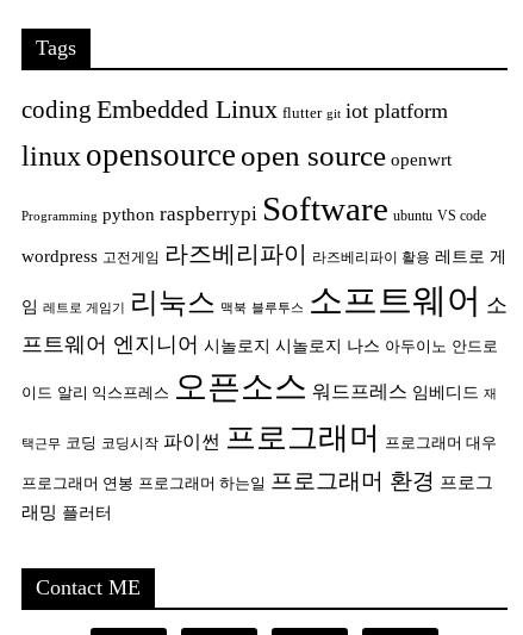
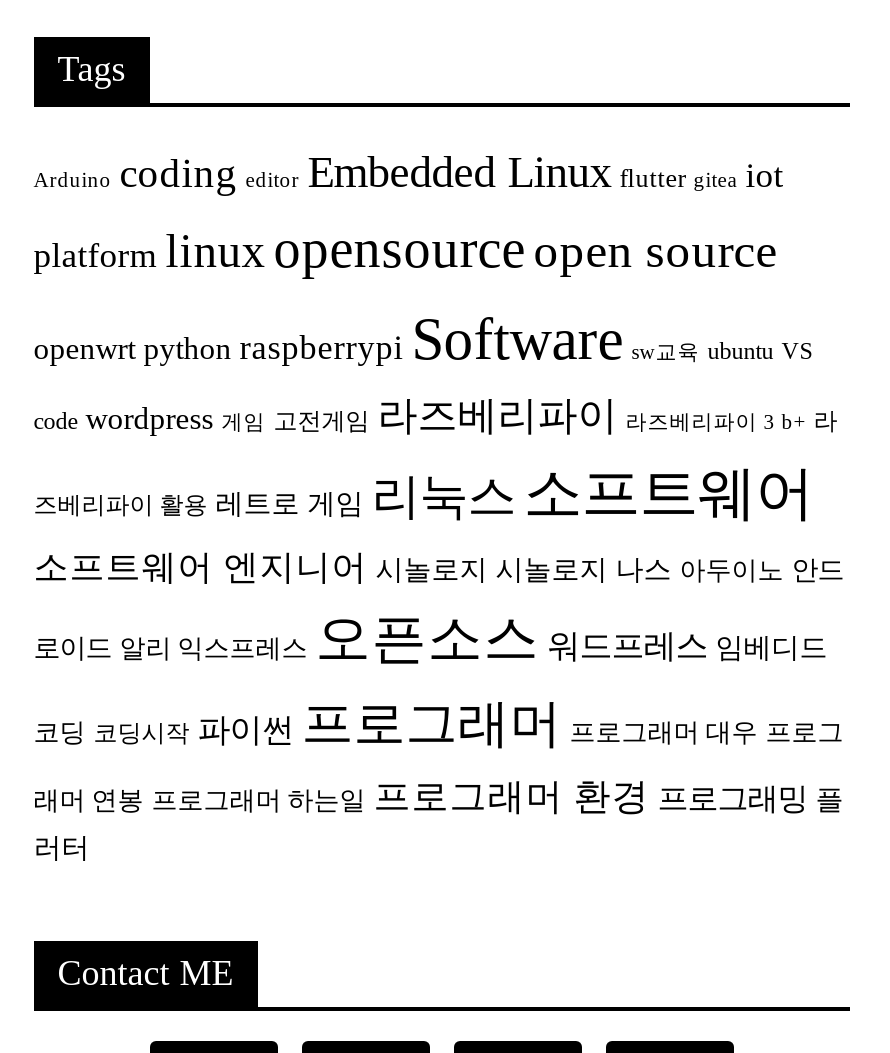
- coding Embedded Linux flutter git iot platform
- linux opensource open source openwrt
- Programming python raspberrypi Software ubuntu VS code
- wordpress 고전게임 라즈베리파이 라즈베리파이 활용 레트로 게
- 임 레트로 게임기 리눅스 맥북 블루투스 소프트웨어 소
- 프트웨어 엔지니어 시놀로지 시놀로지 나스 아두이노 안드로
- 이드 알리 익스프레스 오픈소스 워드프레스 임베디드 재
- 택근무 코딩 코딩시작 파이썬 프로그래머 프로그래머 대우
- 프로그래머 연봉 프로그래머 하는일 프로그래머 환경 프로그
- 래밍 플러터
+ Arduino coding editor Embedded Linux flutter gitea iot
+ platform linux opensource open source
+ openwrt python raspberrypi Software sw교육 ubuntu VS
+ code wordpress 게임 고전게임 라즈베리파이 라즈베리파이 3 b+ 라
+ 즈베리파이 활용 레트로 게임 리눅스 소프트웨어
+ 소프트웨어 엔지니어 시놀로지 시놀로지 나스 아두이노 안드
+ 로이드 알리 익스프레스 오픈소스 워드프레스 임베디드
+ 코딩 코딩시작 파이썬 프로그래머 프로그래머 대우 프로그
+ 래머 연봉 프로그래머 하는일 프로그래머 환경 프로그래밍 플
+ 러터
